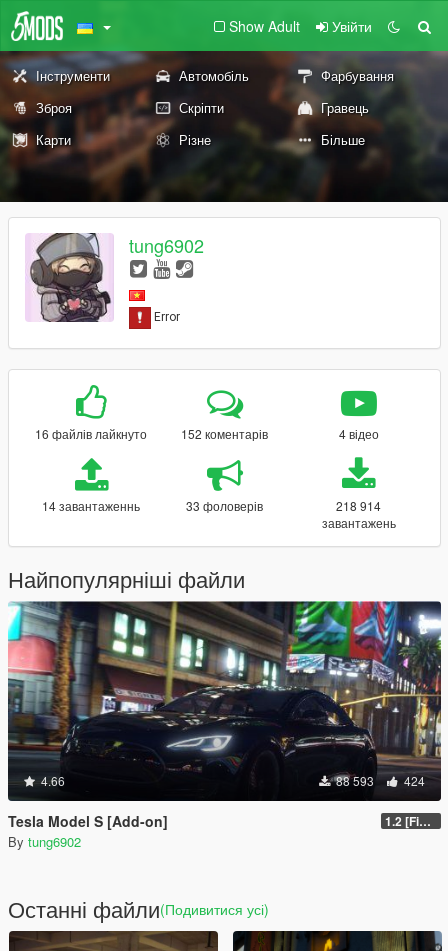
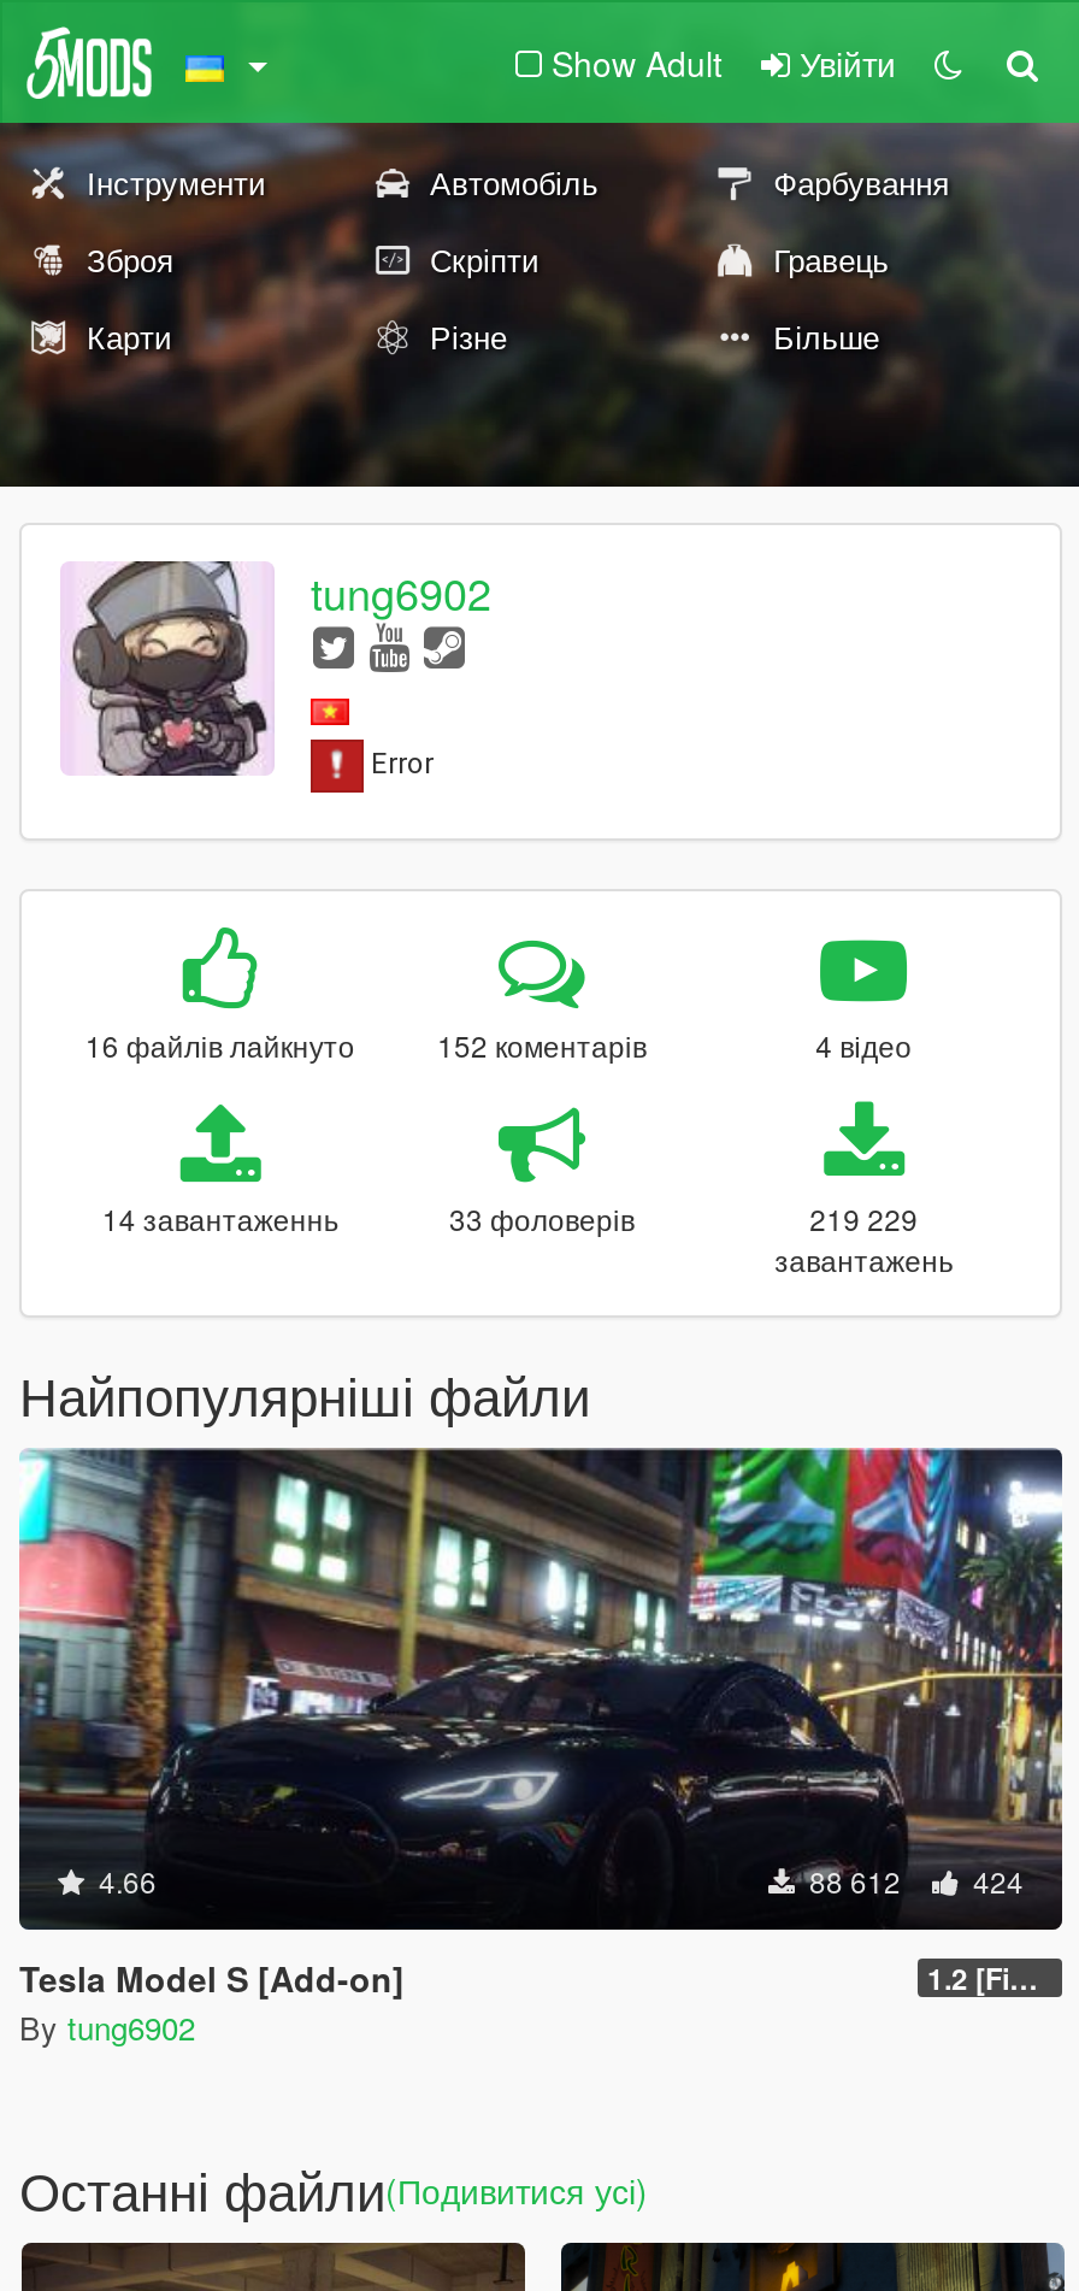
- 218 914
+ 219 229

- 88 593 424
+ 88 612 424
